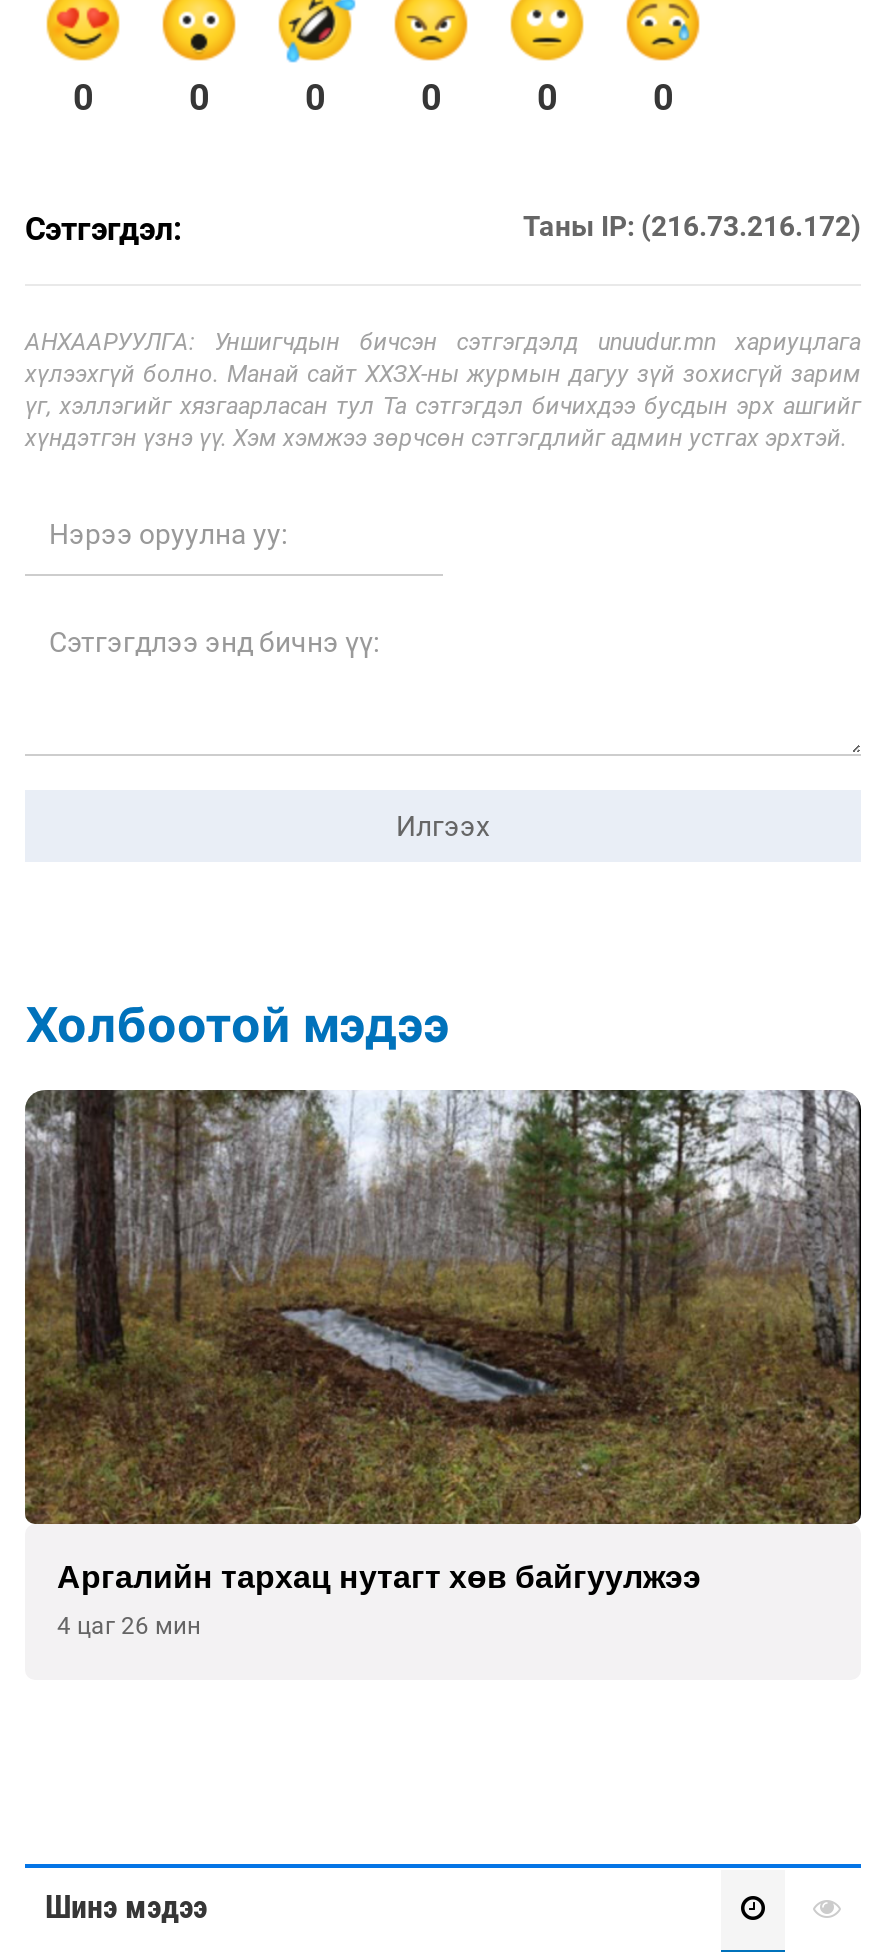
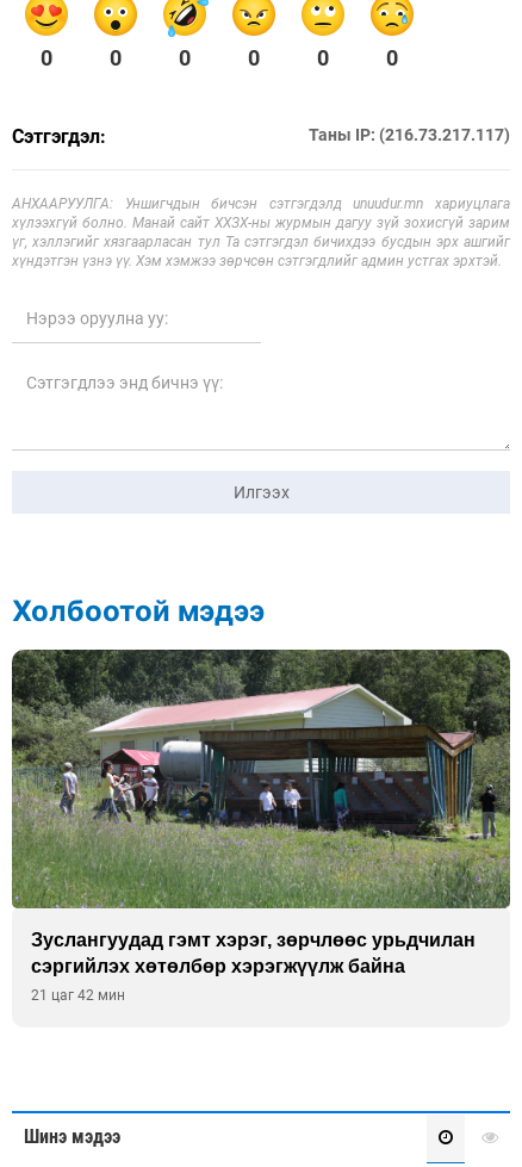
- Таны IP: (216.73.216.172)
+ Таны IP: (216.73.217.117)

- [image]
- Аргалийн тархац нутагт хөв байгуулжээ
+ [image]
+ Зуслангуудад гэмт хэрэг, зөрчлөөс урьдчилан
+ сэргийлэх хөтөлбөр хэрэгжүүлж байна

- 4 цаг 26 мин
+ 21 цаг 42 мин
